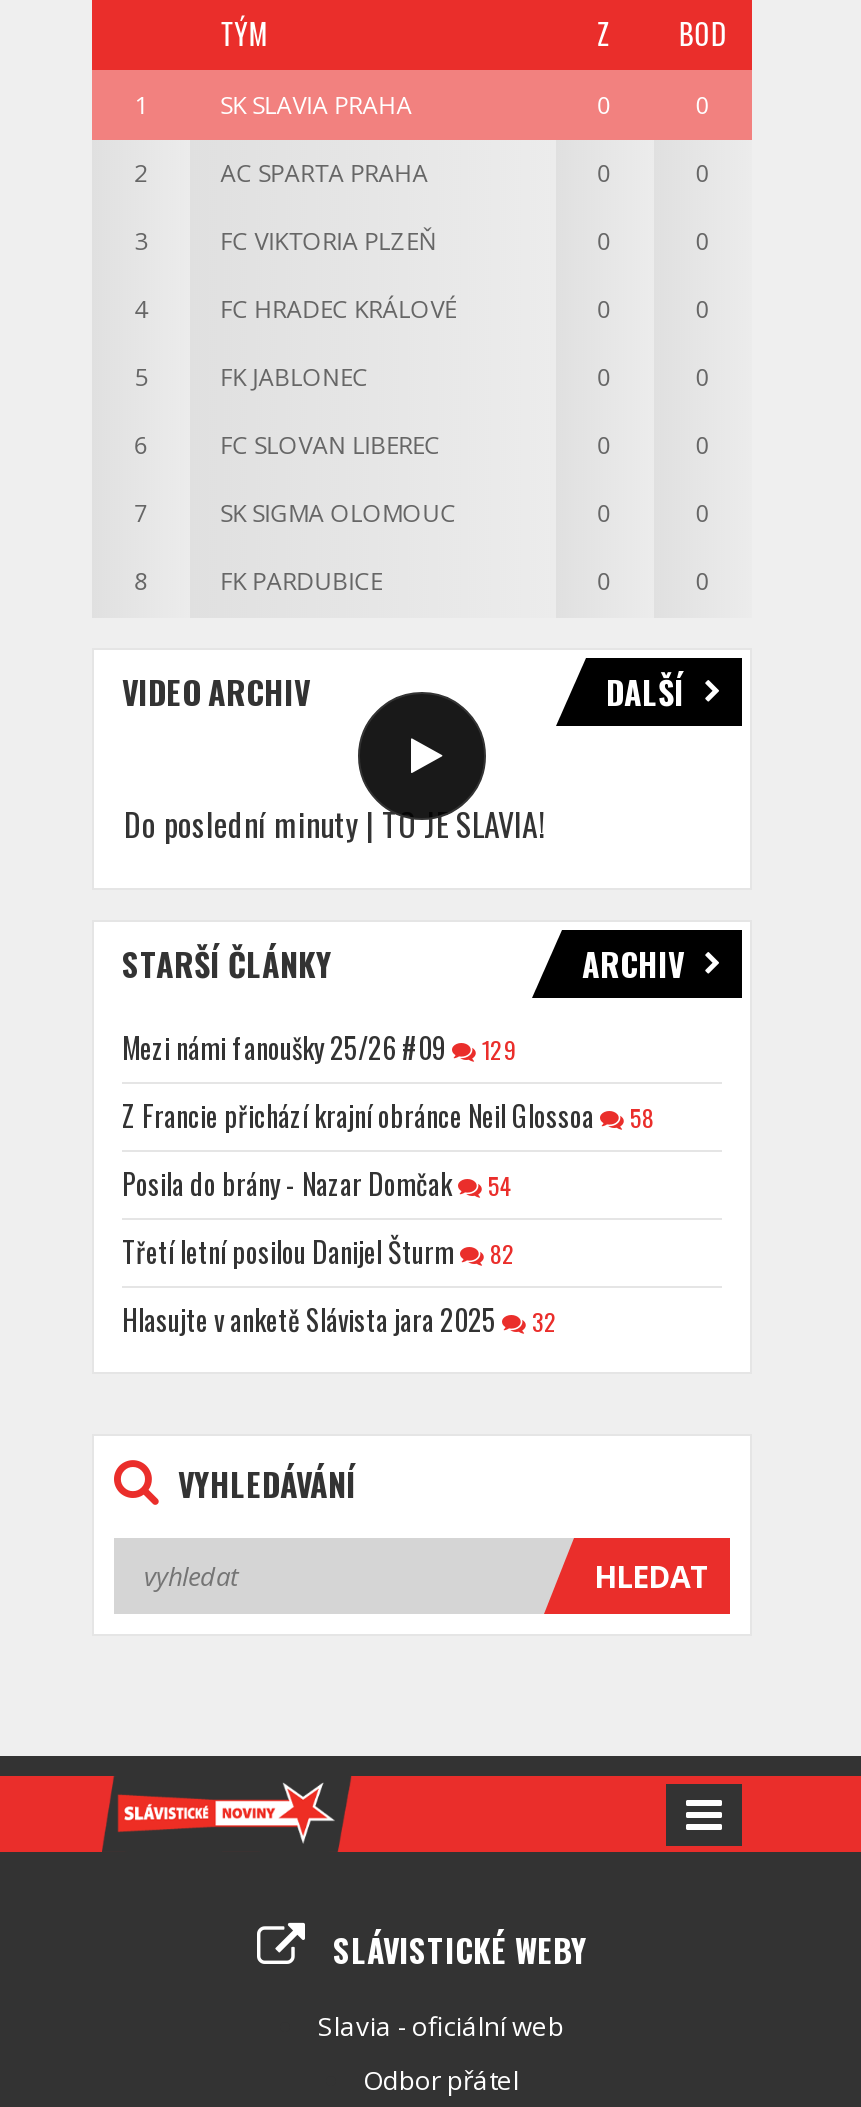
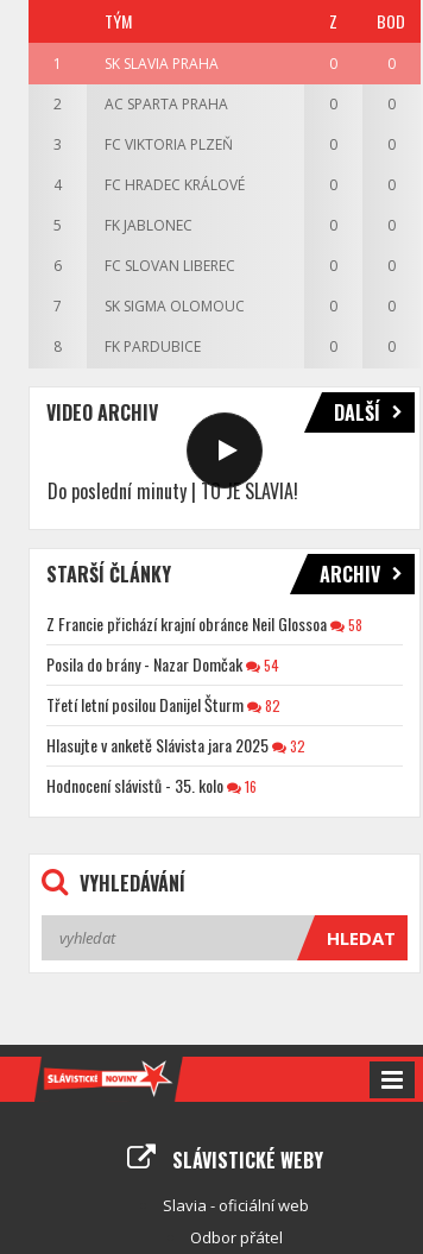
- Mezi námi fanoušky 25/26 #09
- 129

moved up: Z Francie přichází krajní obránce Neil Glossoa | 58 | Posila do brány - Nazar Domčak | 54 | Třetí letní posilou Danijel Šturm | 82 | Hlasujte v anketě Slávista jara 2025 | 32

+ Hodnocení slávistů - 35. kolo
+ 16
